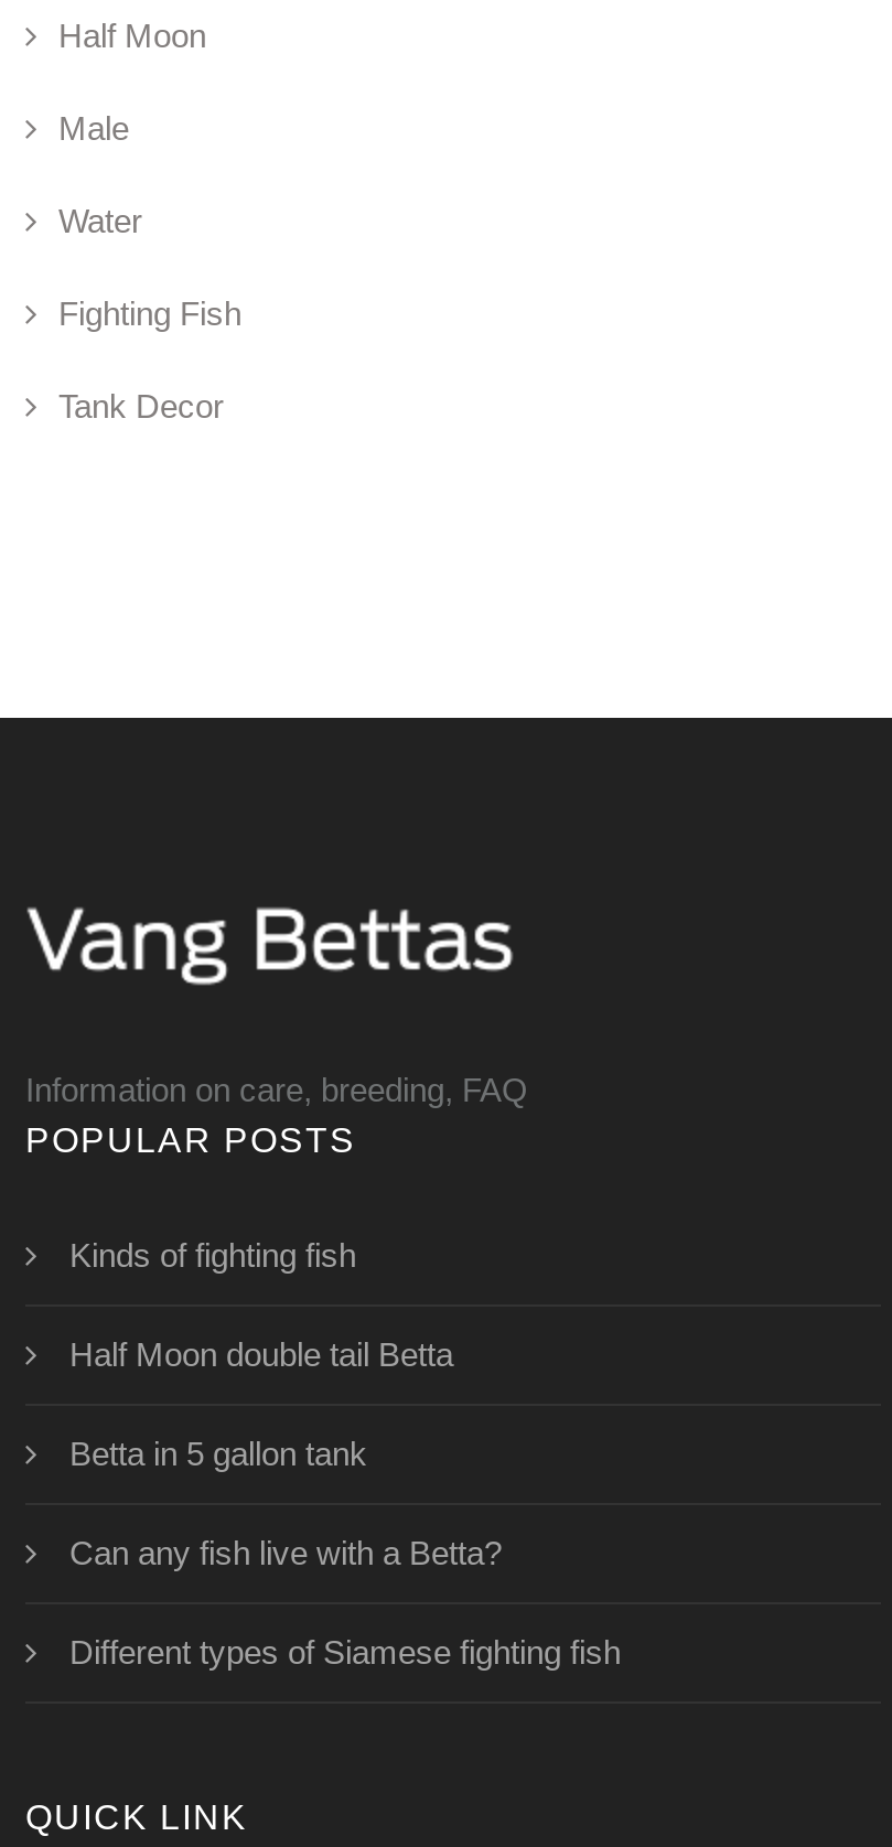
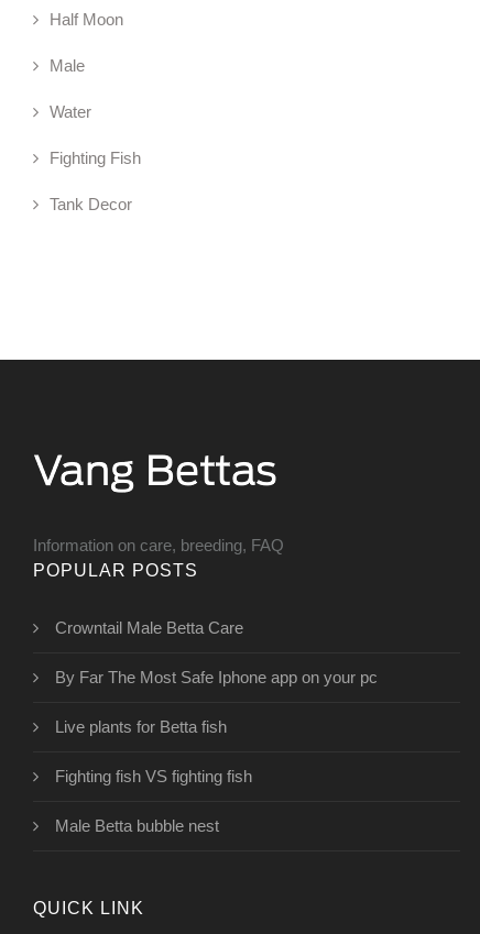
- Kinds of fighting fish
+ Crowntail Male Betta Care

- Half Moon double tail Betta
+ By Far The Most Safe Iphone app on your pc

- Betta in 5 gallon tank
+ Live plants for Betta fish

- Can any fish live with a Betta?
+ Fighting fish VS fighting fish

- Different types of Siamese fighting fish
+ Male Betta bubble nest
